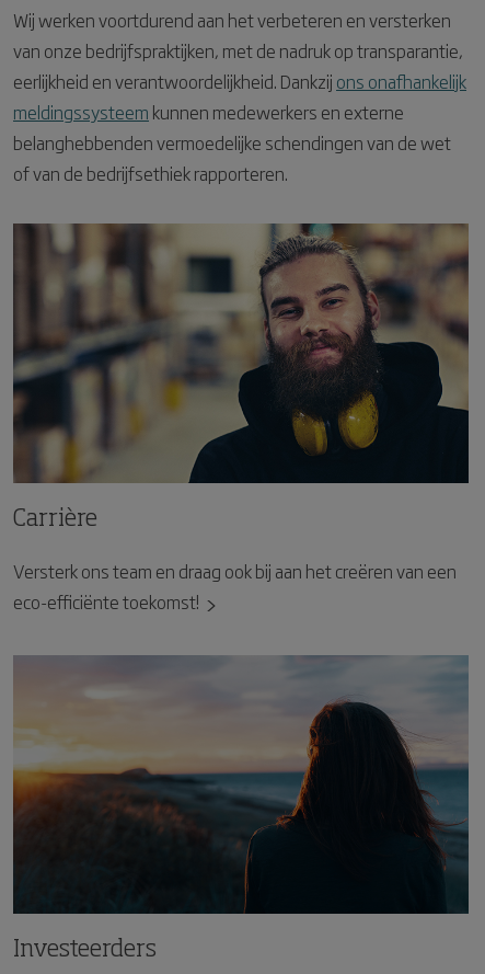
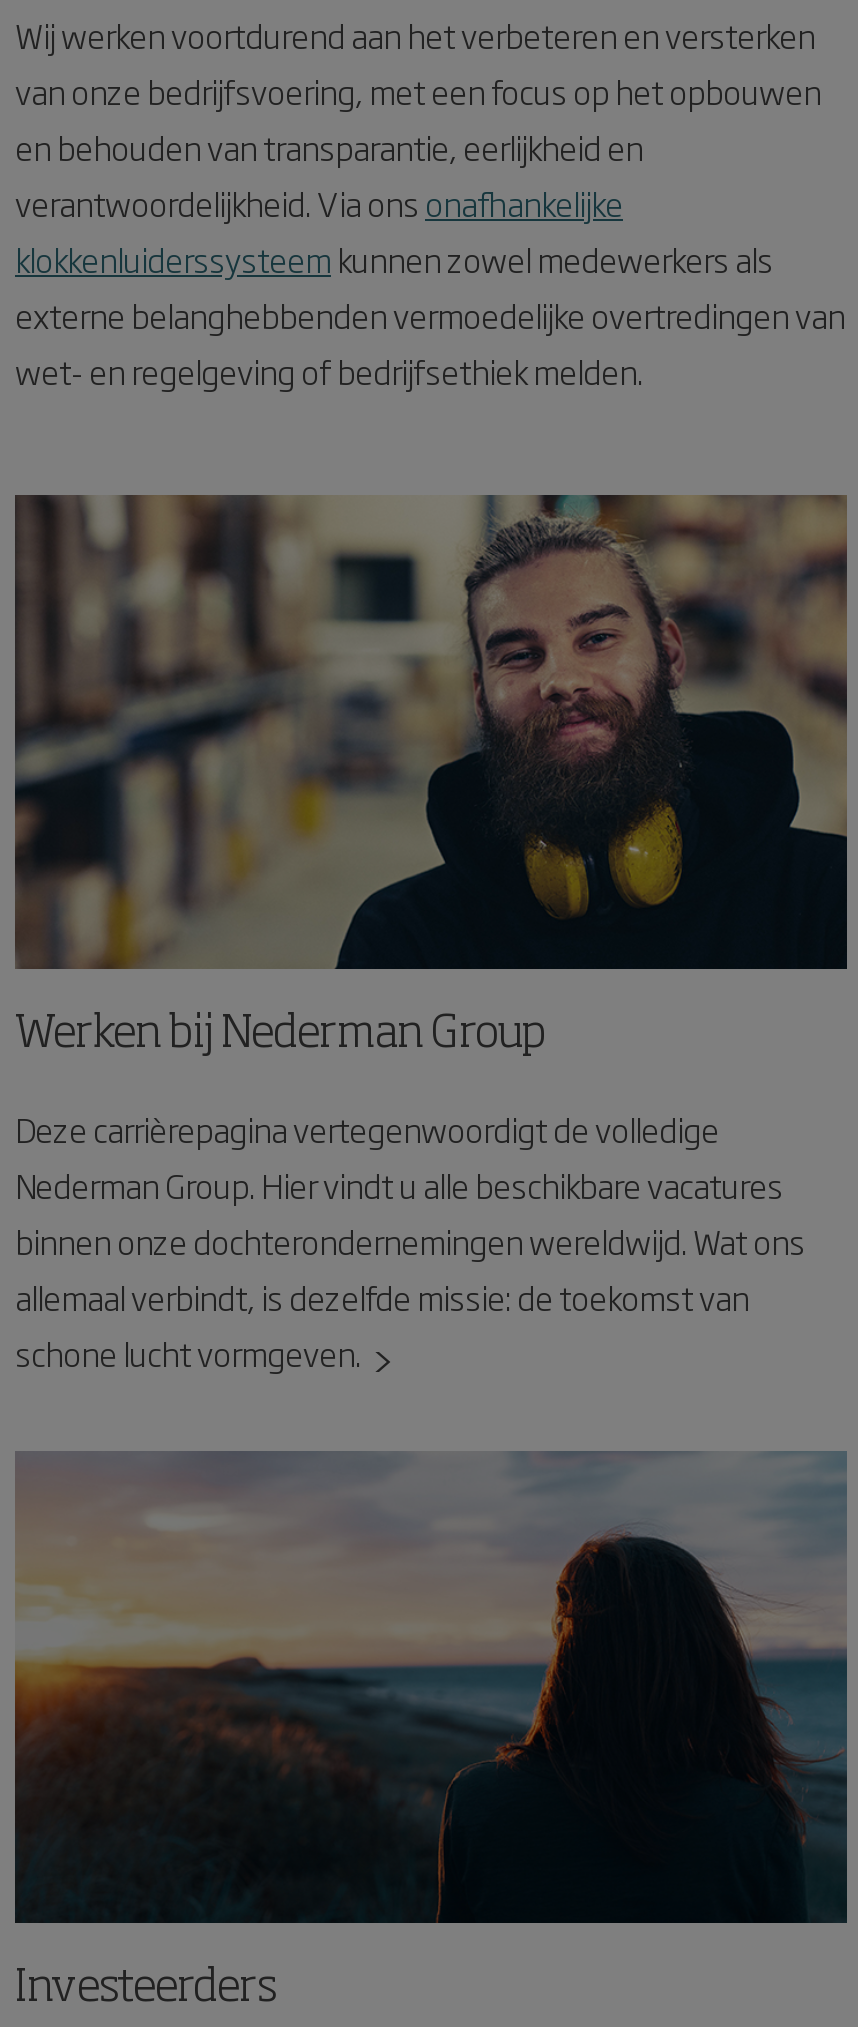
- van onze bedrijfspraktijken, met de nadruk op transparantie,
- eerlijkheid en verantwoordelijkheid. Dankzij ons onafhankelijk
- meldingssysteem kunnen medewerkers en externe
- belanghebbenden vermoedelijke schendingen van de wet
- of van de bedrijfsethiek rapporteren.
+ van onze bedrijfsvoering, met een focus op het opbouwen
+ en behouden van transparantie, eerlijkheid en
+ verantwoordelijkheid. Via ons onafhankelijke
+ klokkenluiderssysteem kunnen zowel medewerkers als
+ externe belanghebbenden vermoedelijke overtredingen van
+ wet- en regelgeving of bedrijfsethiek melden.

- [image]
+ [image]

- Carrière
+ Werken bij Nederman Group

- Versterk ons team en draag ook bij aan het creëren van een
- eco-efficiënte toekomst!
+ Deze carrièrepagina vertegenwoordigt de volledige
+ Nederman Group. Hier vindt u alle beschikbare vacatures
+ binnen onze dochterondernemingen wereldwijd. Wat ons
+ allemaal verbindt, is dezelfde missie: de toekomst van
+ schone lucht vormgeven.
